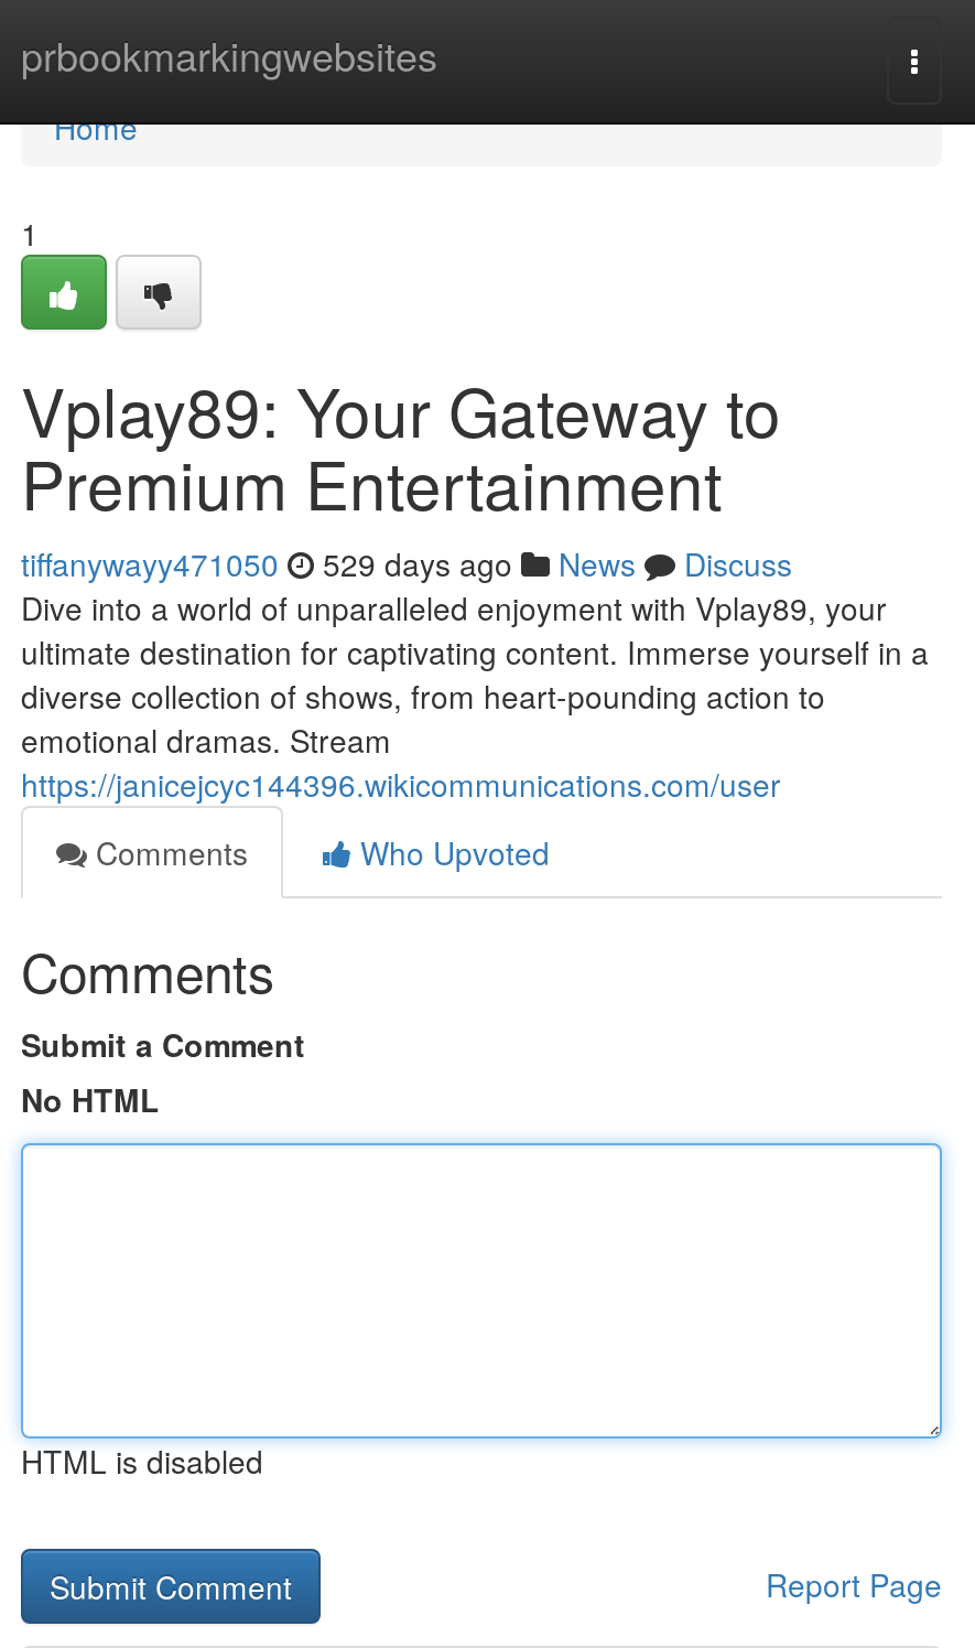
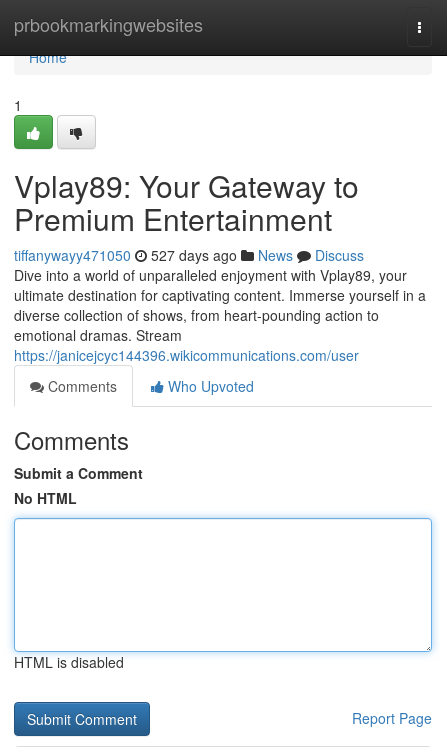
- tiffanywayy471050 529 days ago News Discuss
+ tiffanywayy471050 527 days ago News Discuss
